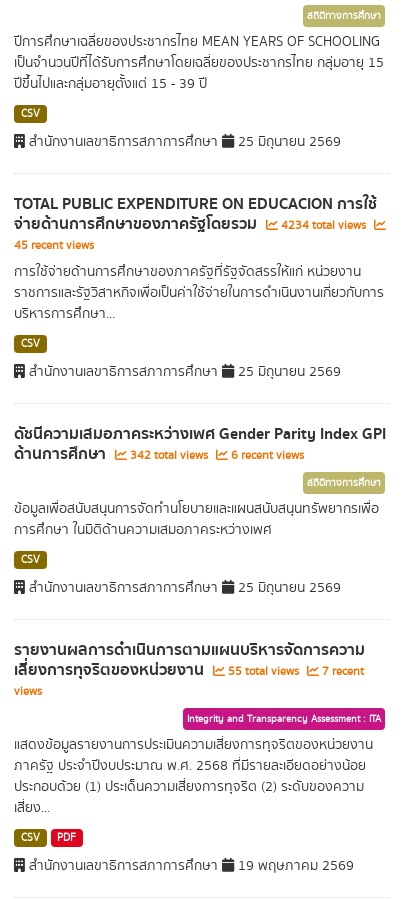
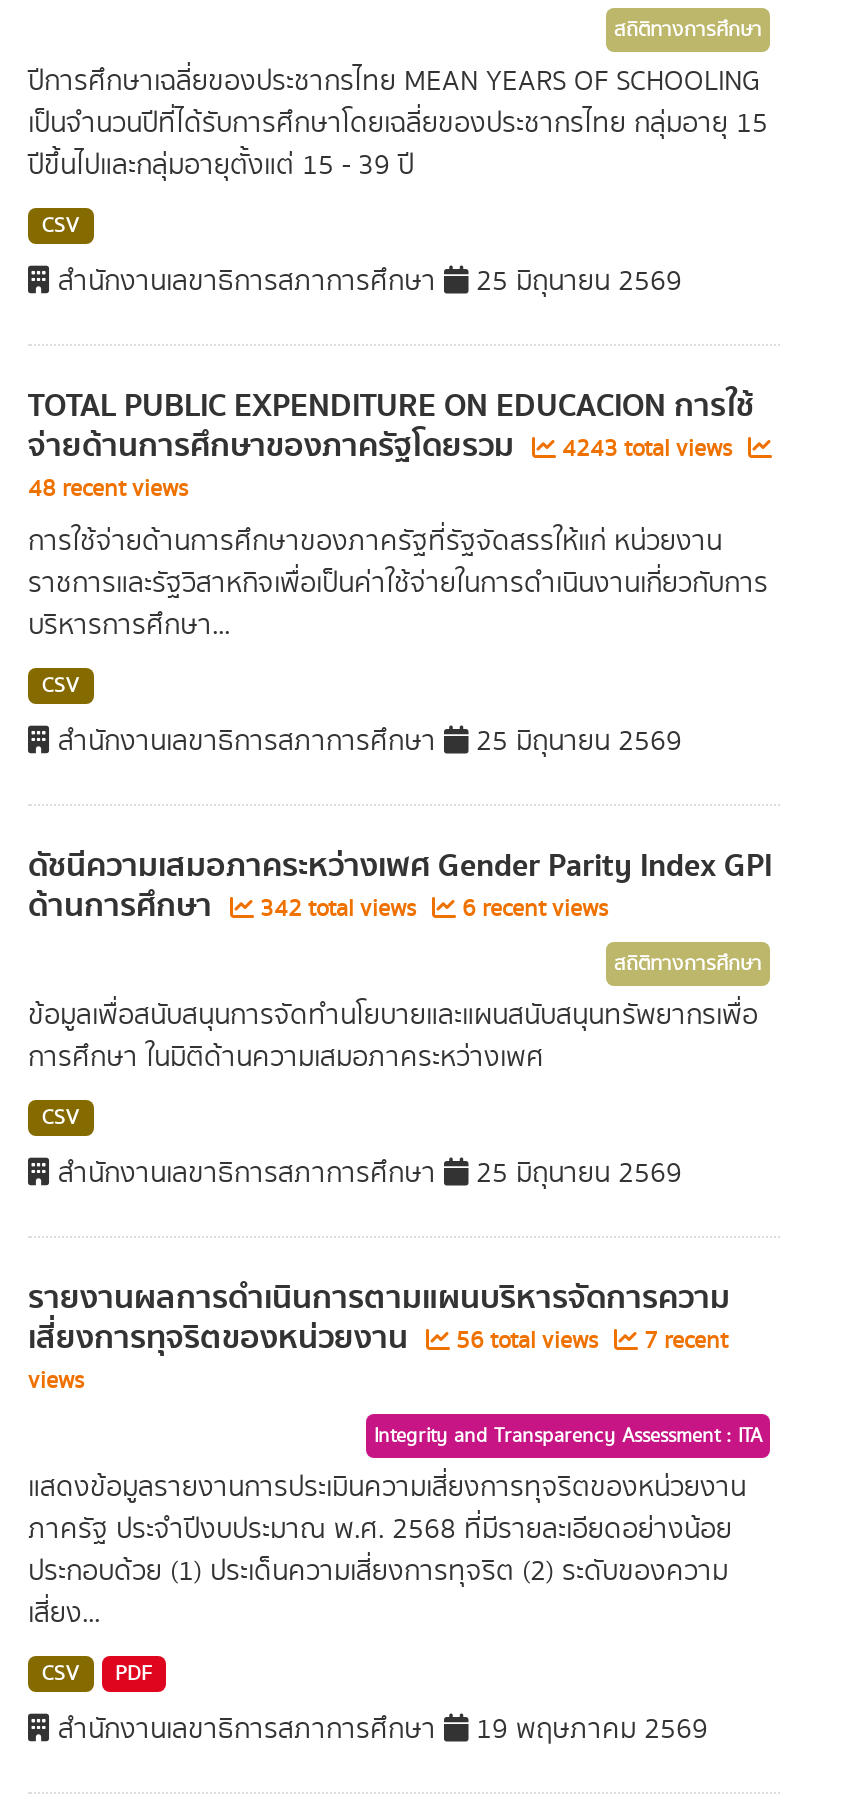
- จ่ายด้านการศึกษาของภาครัฐโดยรวม 4234 total views
+ จ่ายด้านการศึกษาของภาครัฐโดยรวม 4243 total views

- 45 recent views
+ 48 recent views

- เสี่ยงการทุจริตของหน่วยงาน 55 total views 7 recent
+ เสี่ยงการทุจริตของหน่วยงาน 56 total views 7 recent
